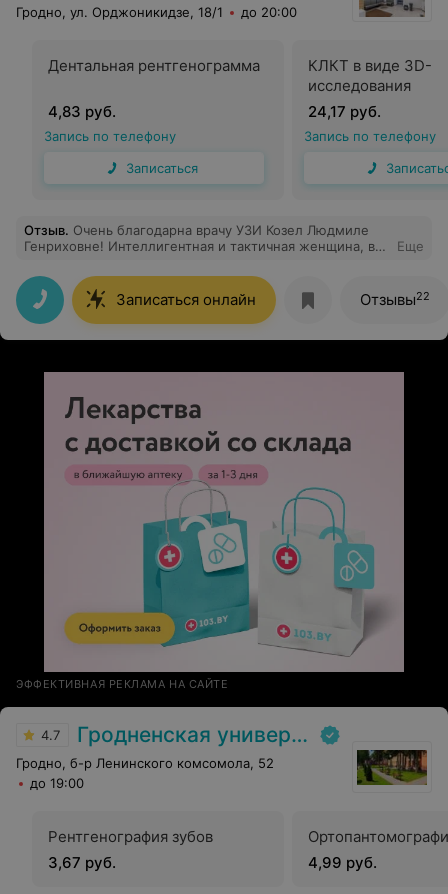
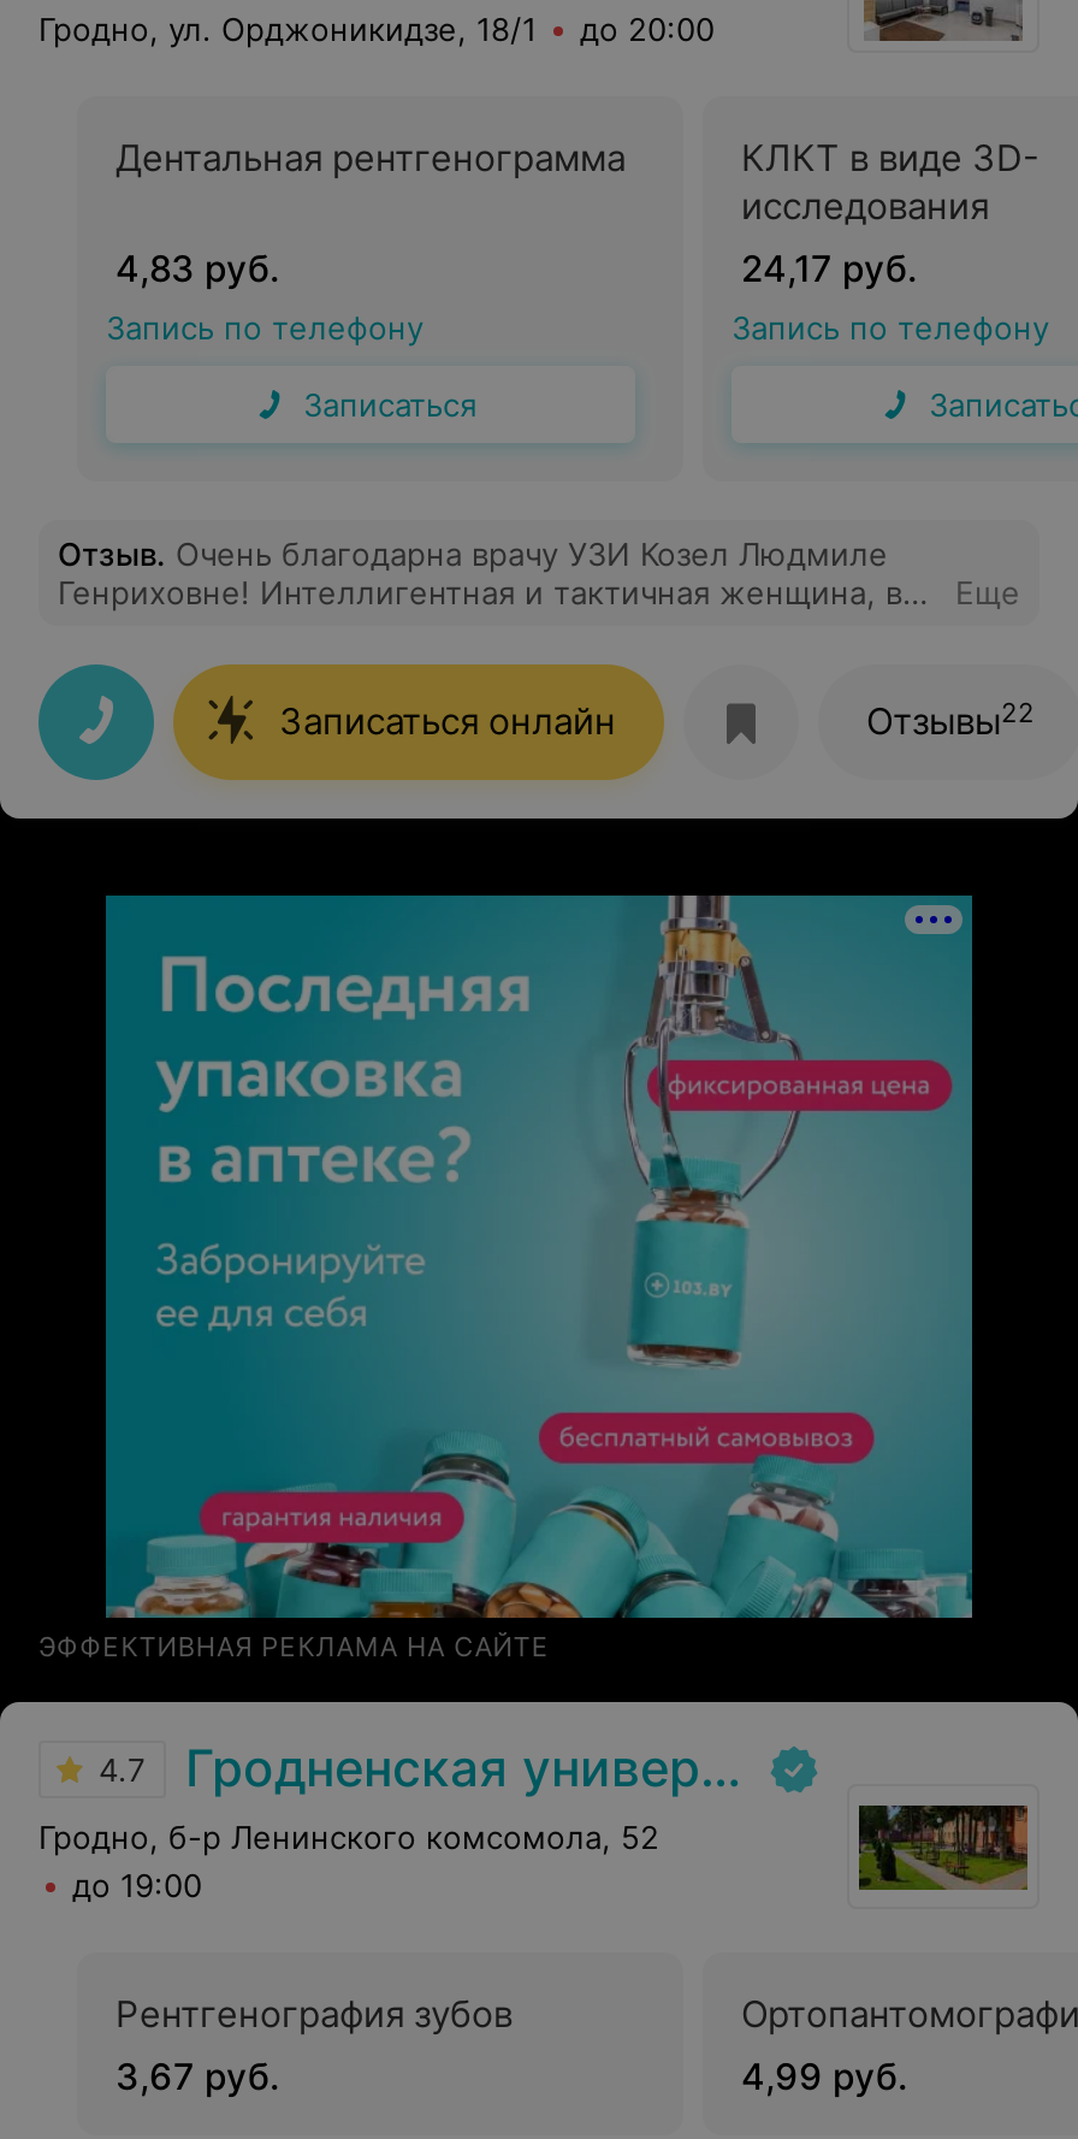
- [image]
+ [image]
